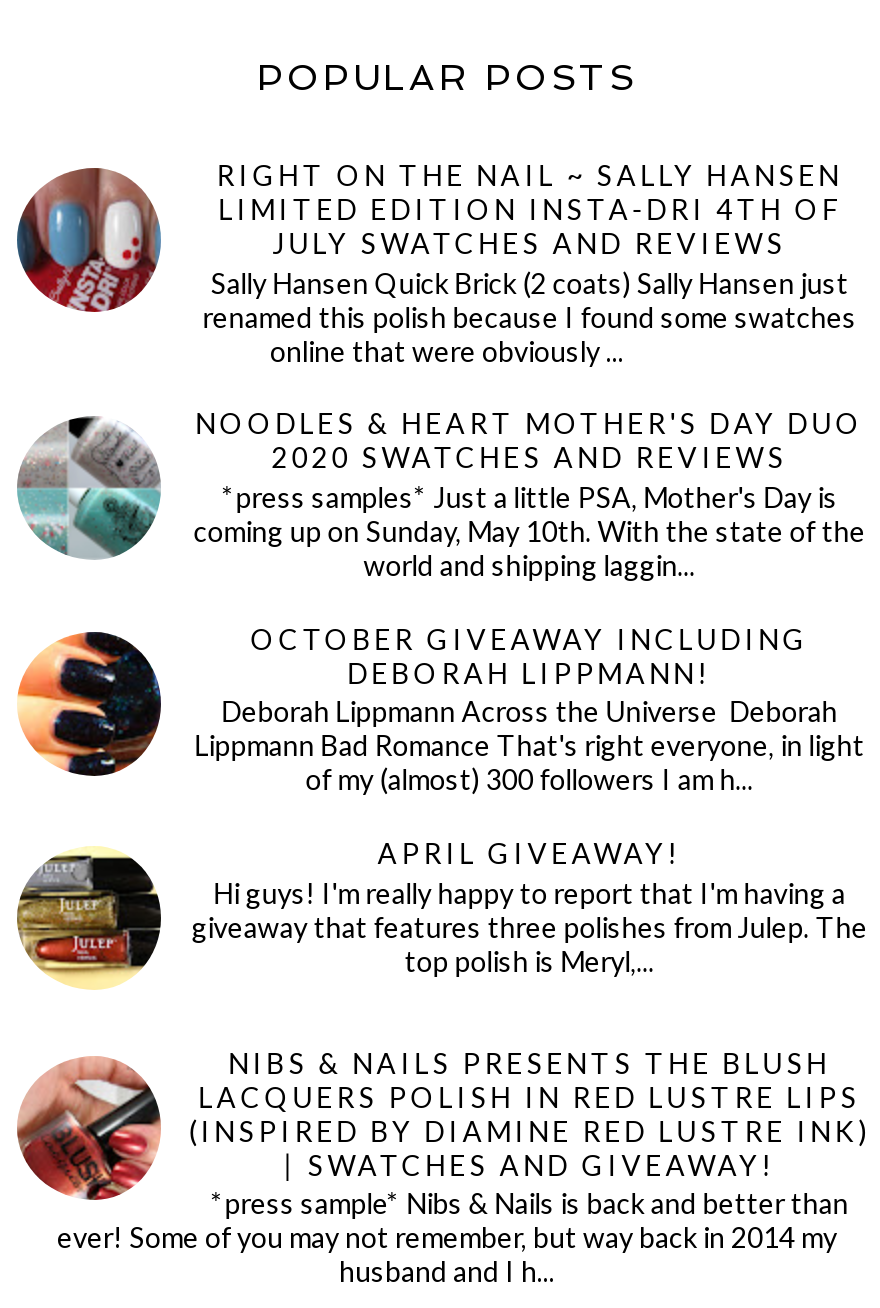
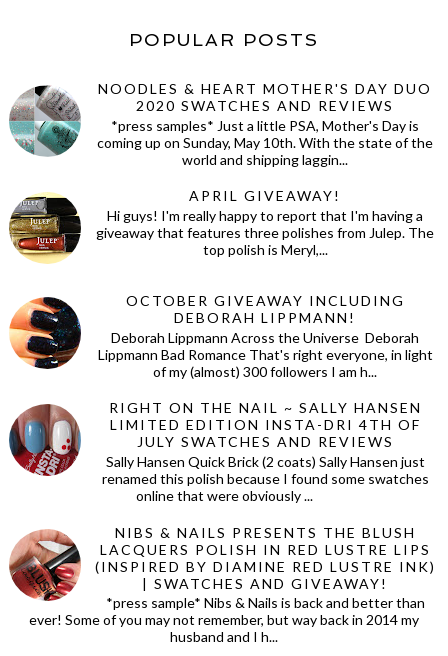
moved down: [image] | RIGHT ON THE NAIL ~ SALLY HANSEN | LIMITED EDITION INSTA-DRI 4TH OF | JULY SWATCHES AND REVIEWS | Sally Hansen Quick Brick (2 coats) Sally Hansen just | renamed this polish because I found some swatches | online that were obviously ...

moved up: [image] | NOODLES & HEART MOTHER'S DAY DUO | 2020 SWATCHES AND REVIEWS | ... | Lippmann Bad Romance That's right everyone, in light | of my (almost) 300 followers I am h...
